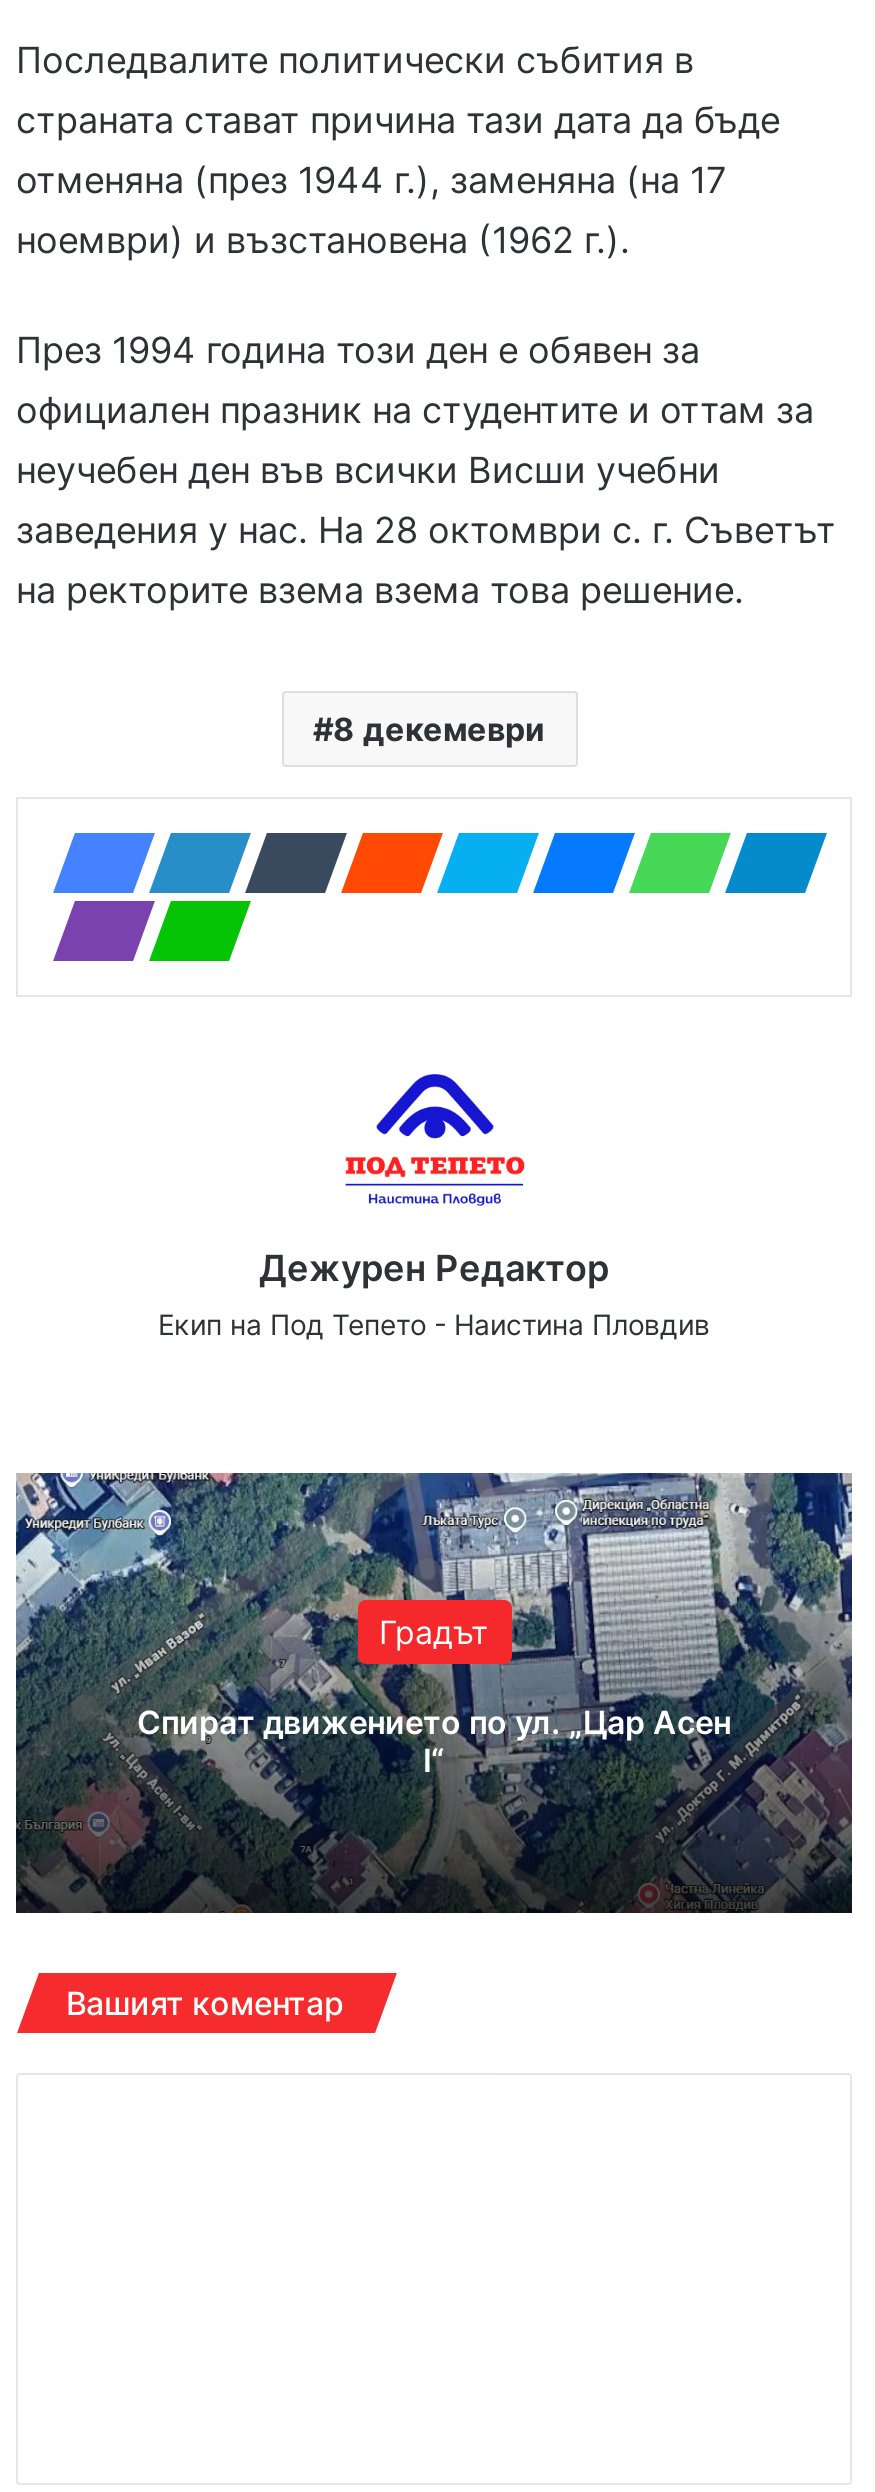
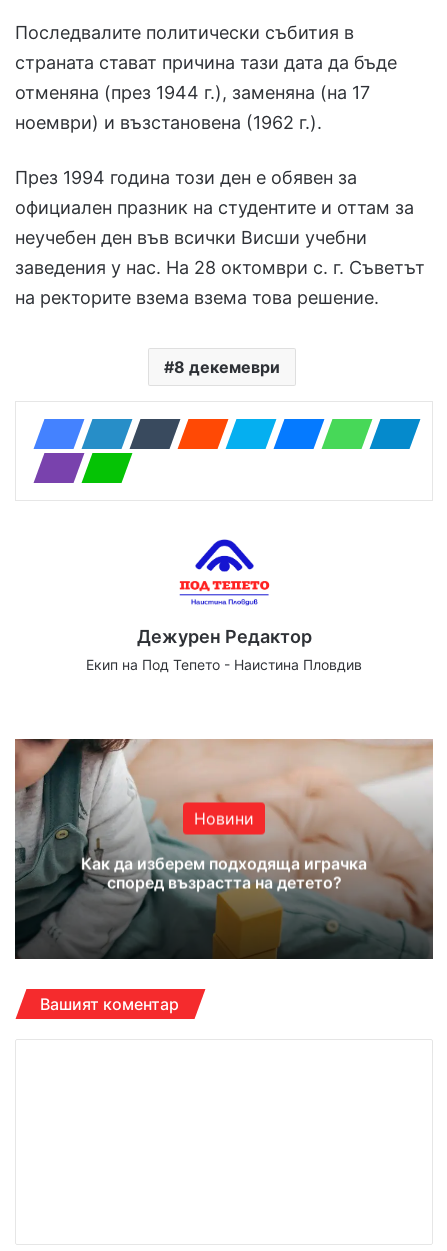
- [image]
- Градът
+ [image]
+ Новини

- Спират движението по ул. „Цар Асен
- I“
+ Как да изберем подходяща играчка
+ според възрастта на детето?
